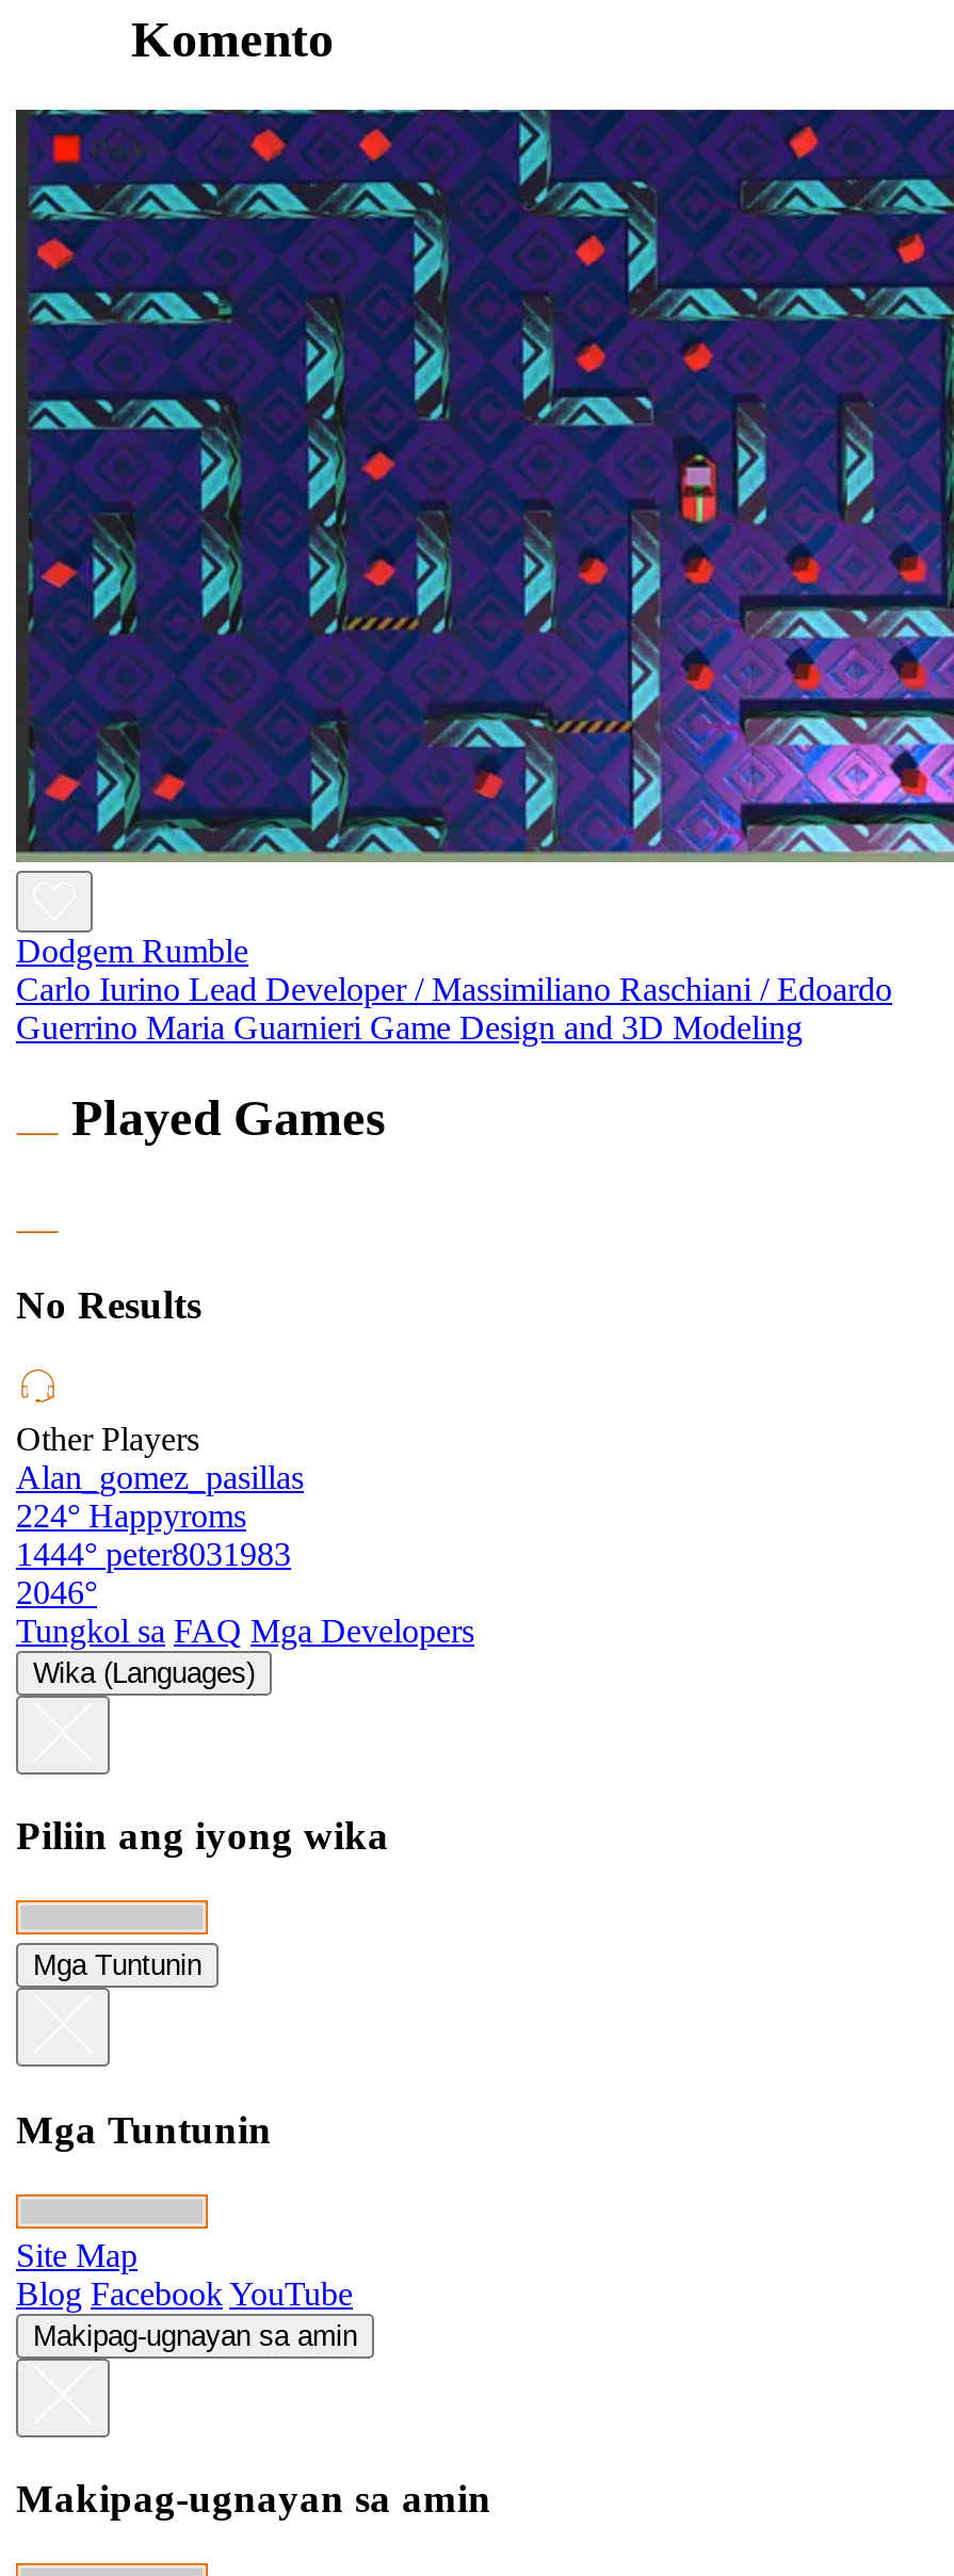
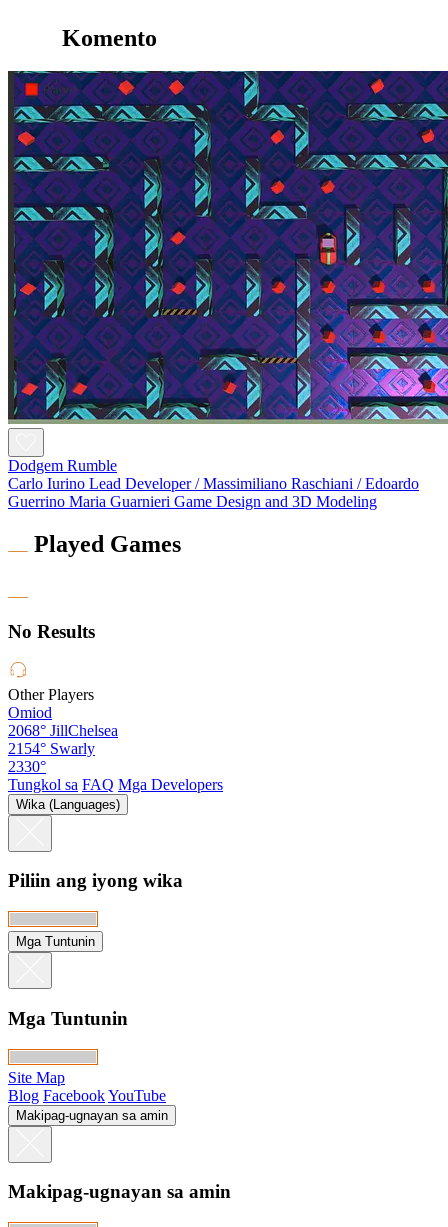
- Alan_gomez_pasillas
- 224° Happyroms
- 1444° peter8031983
- 2046°
+ Omiod
+ 2068° JillChelsea
+ 2154° Swarly
+ 2330°
